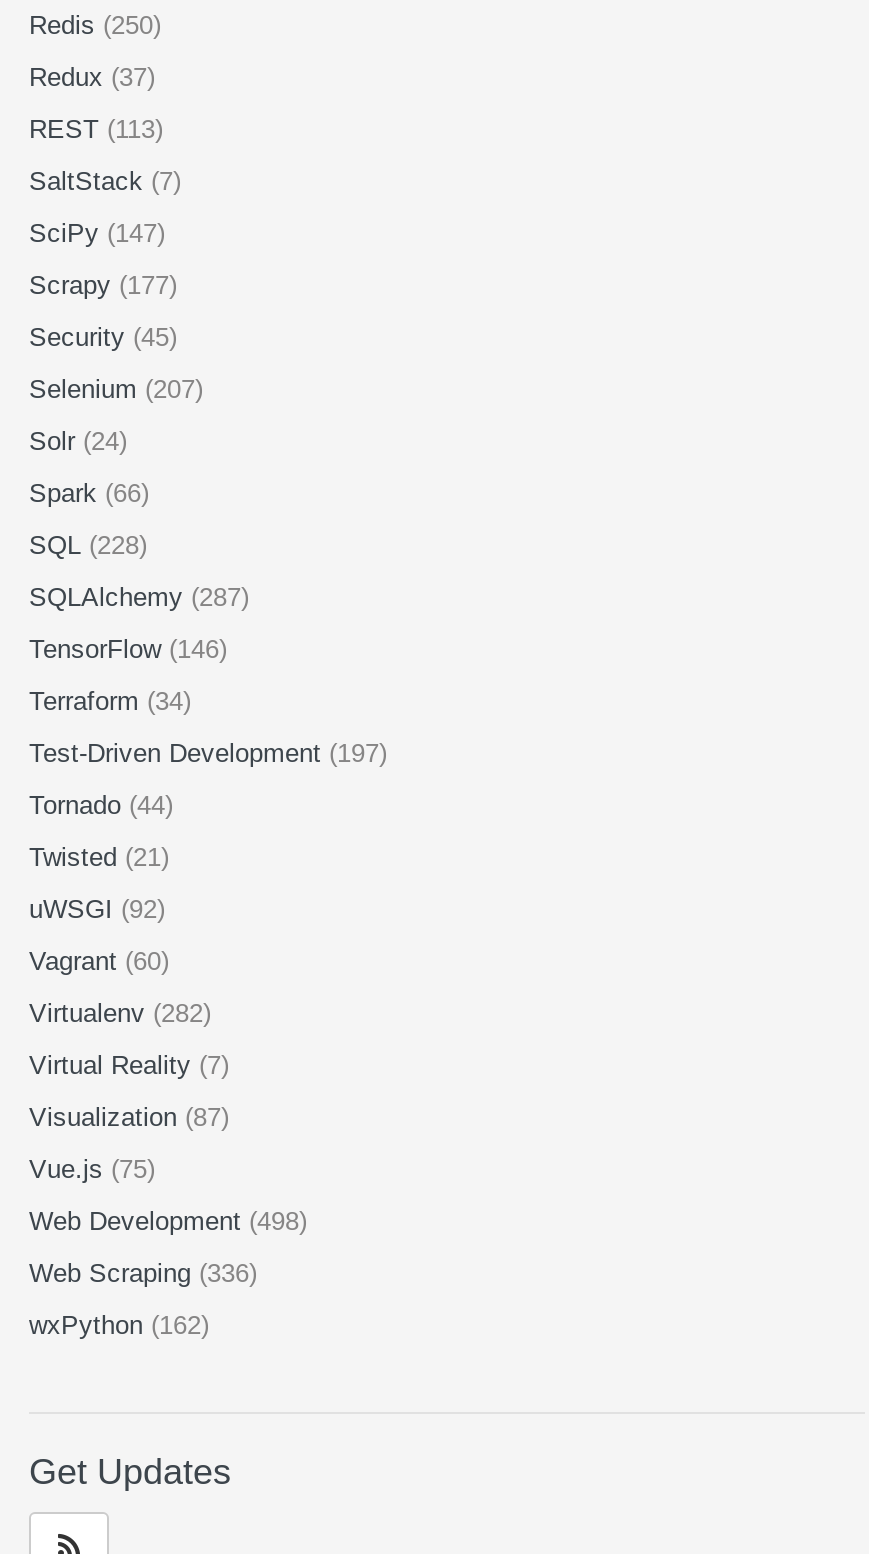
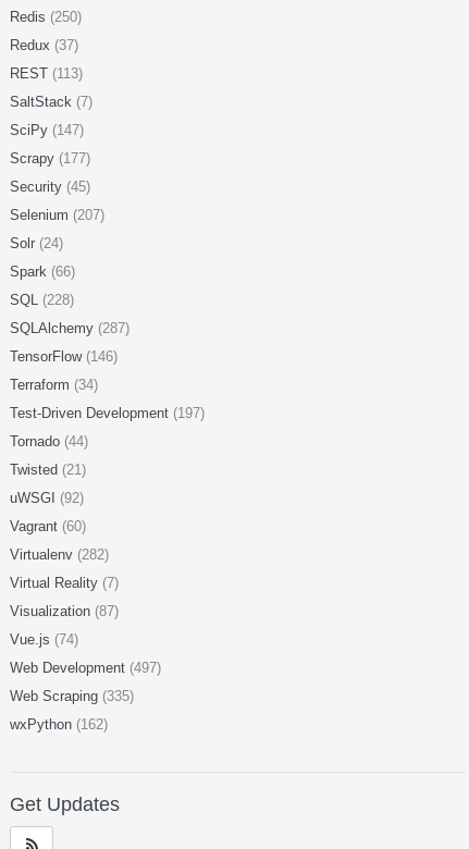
- Vue.js (75)
+ Vue.js (74)

- Web Development (498)
+ Web Development (497)

- Web Scraping (336)
+ Web Scraping (335)
